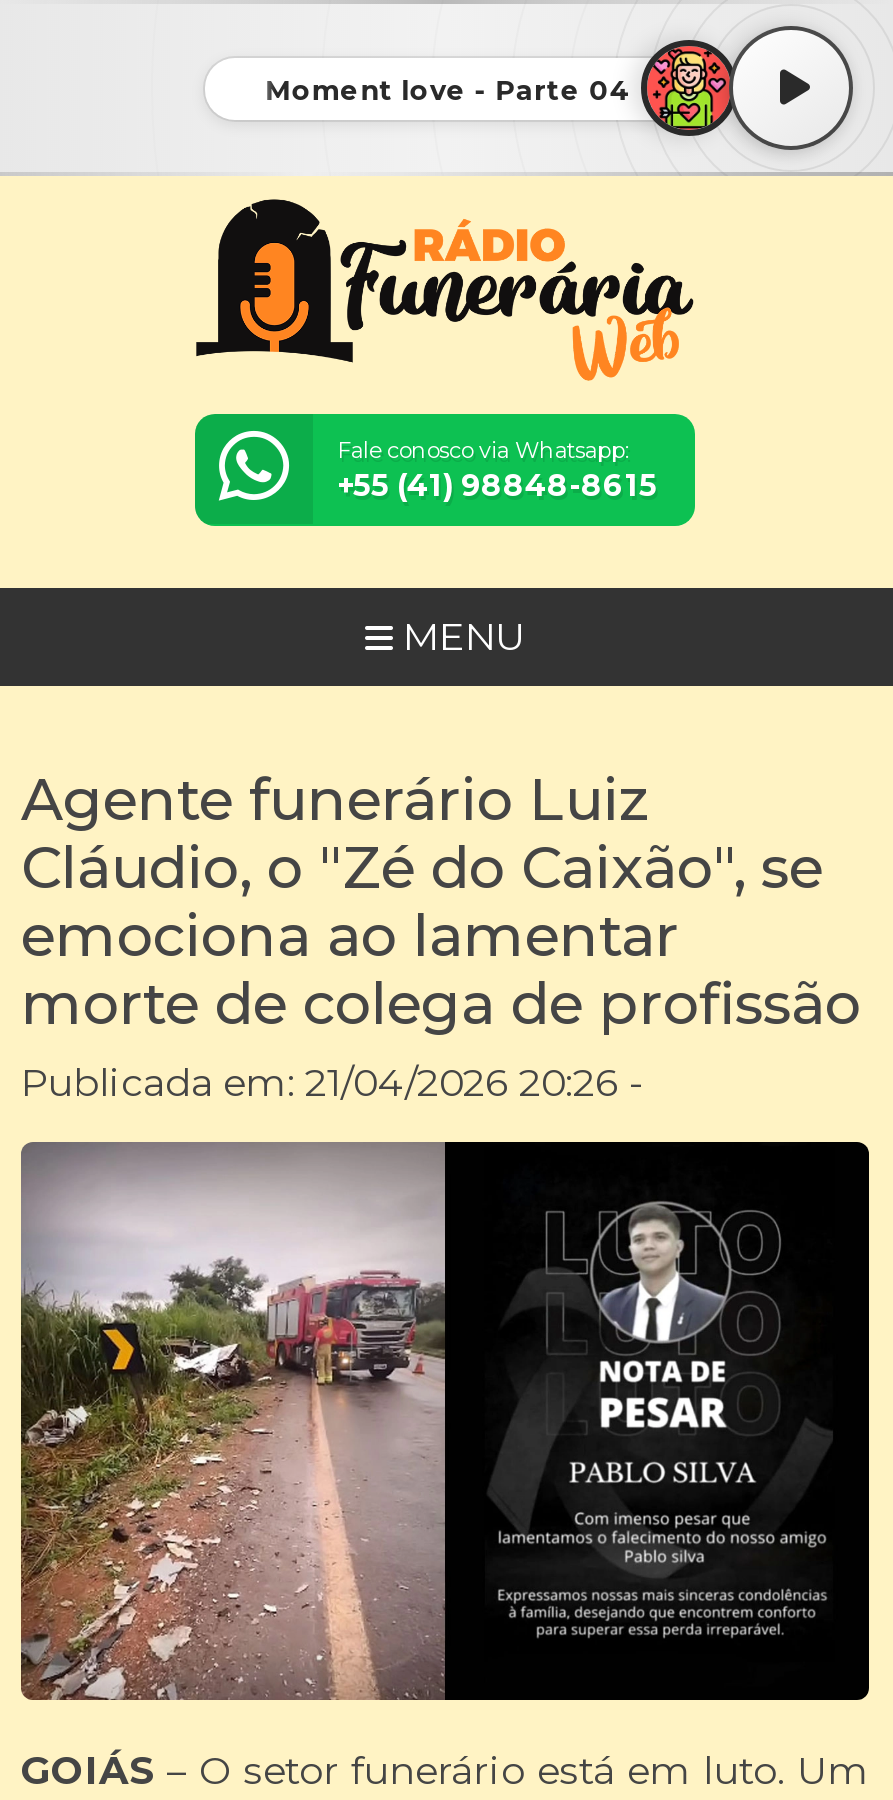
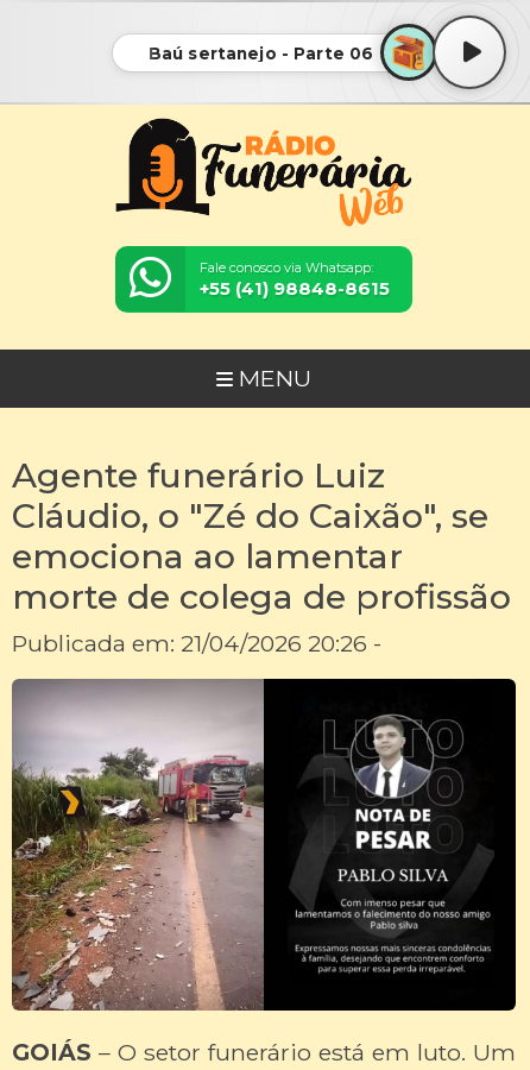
- [image]
- Moment love - Parte 04
+ [image]
+ Baú sertanejo - Parte 06
